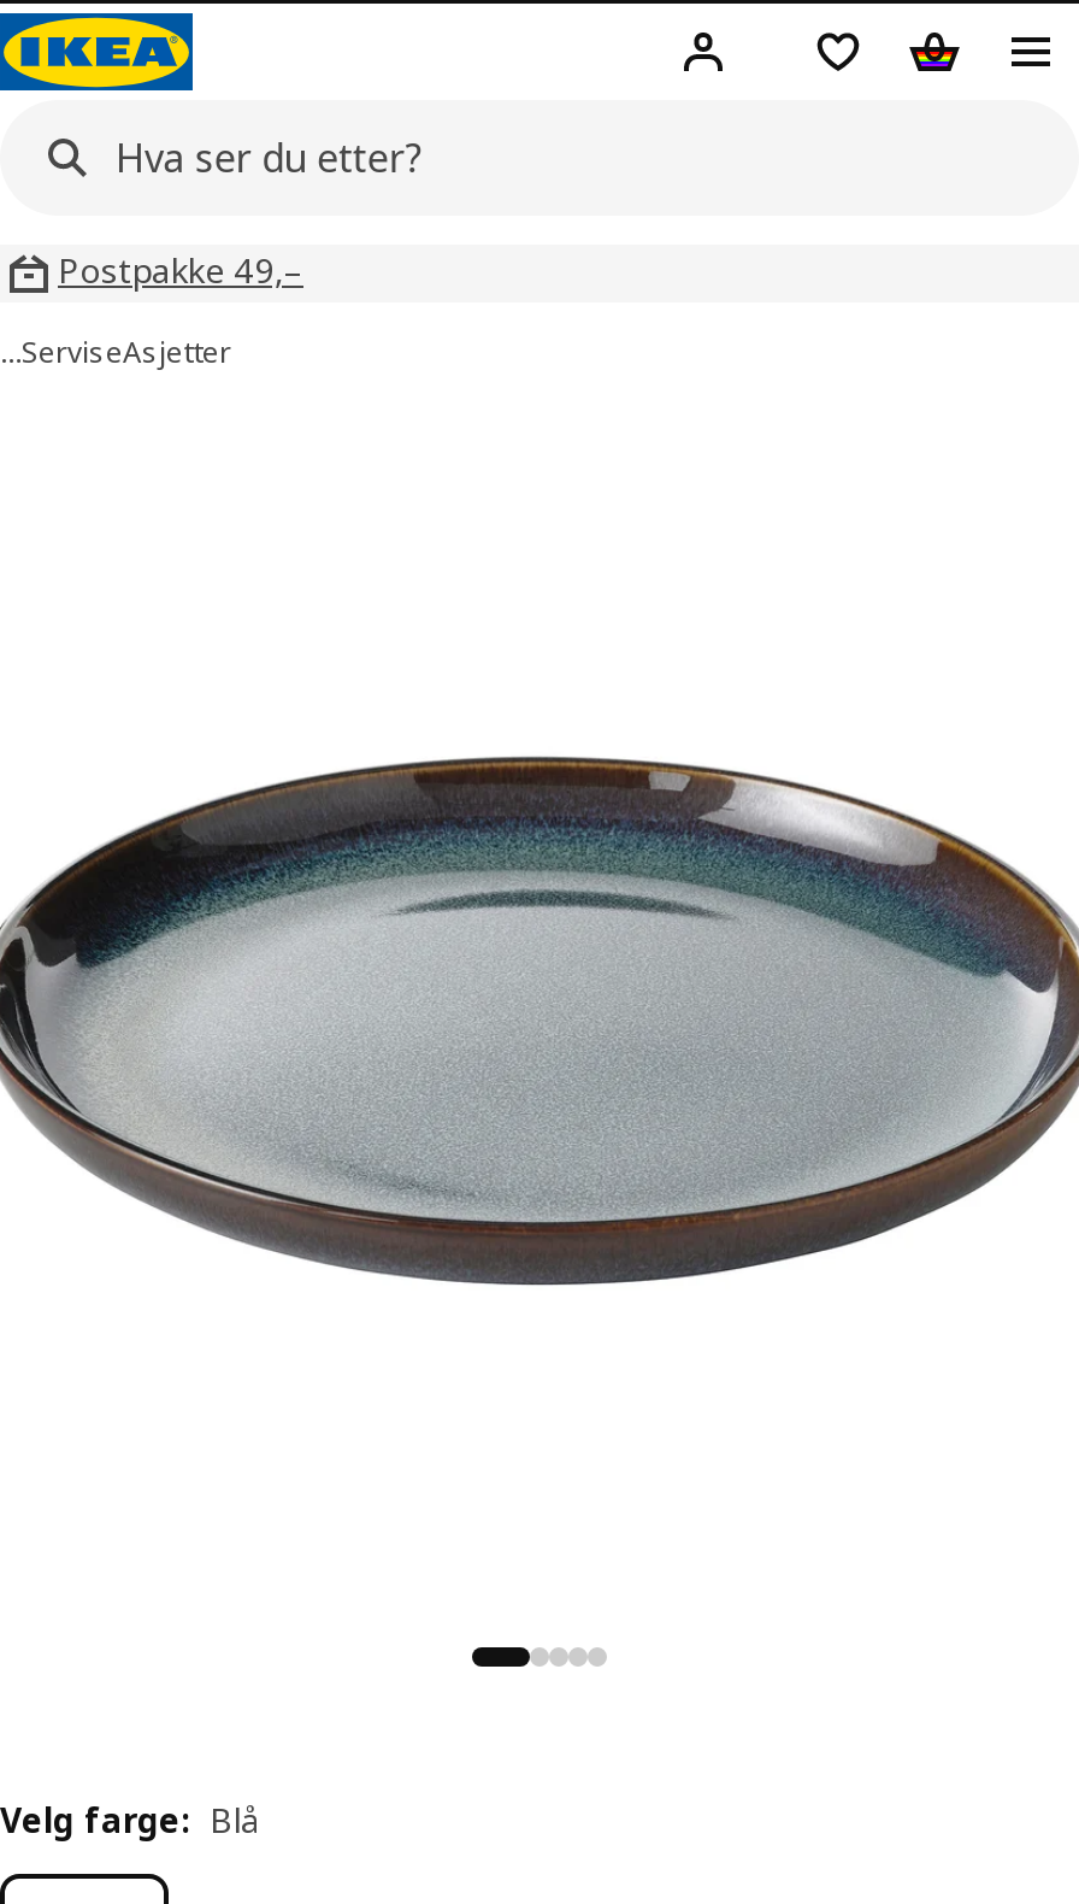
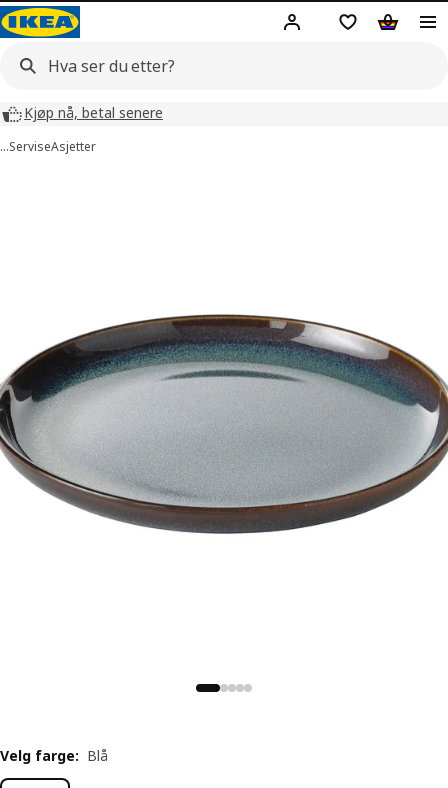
- Postpakke 49,–
+ Kjøp nå, betal senere
